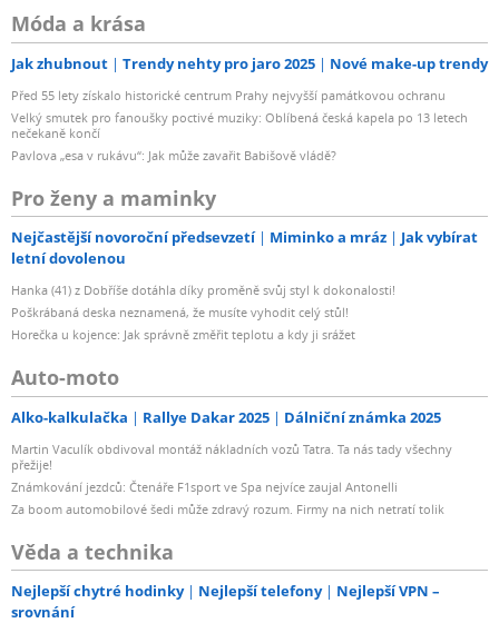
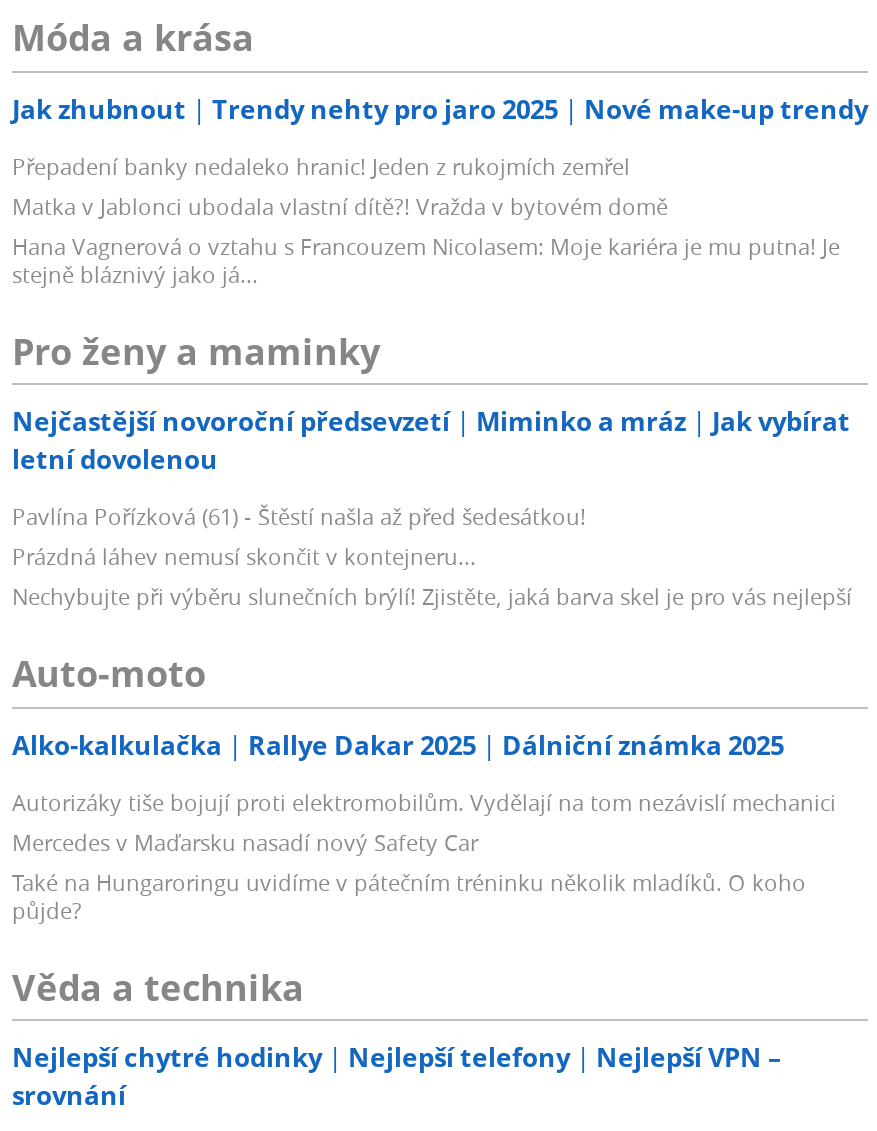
- Před 55 lety získalo historické centrum Prahy nejvyšší památkovou ochranu
- Velký smutek pro fanoušky poctivé muziky: Oblíbená česká kapela po 13 letech
- nečekaně končí
- Pavlova „esa v rukávu“: Jak může zavařit Babišově vládě?
+ Přepadení banky nedaleko hranic! Jeden z rukojmích zemřel
+ Matka v Jablonci ubodala vlastní dítě?! Vražda v bytovém domě
+ Hana Vagnerová o vztahu s Francouzem Nicolasem: Moje kariéra je mu putna! Je
+ stejně bláznivý jako já...

- Hanka (41) z Dobříše dotáhla díky proměně svůj styl k dokonalosti!
- Poškrábaná deska neznamená, že musíte vyhodit celý stůl!
- Horečka u kojence: Jak správně změřit teplotu a kdy ji srážet
+ Pavlína Pořízková (61) - Štěstí našla až před šedesátkou!
+ Prázdná láhev nemusí skončit v kontejneru...
+ Nechybujte při výběru slunečních brýlí! Zjistěte, jaká barva skel je pro vás nejlepší

- Martin Vaculík obdivoval montáž nákladních vozů Tatra. Ta nás tady všechny
- přežije!
- Známkování jezdců: Čtenáře F1sport ve Spa nejvíce zaujal Antonelli
- Za boom automobilové šedi může zdravý rozum. Firmy na nich netratí tolik
+ Autorizáky tiše bojují proti elektromobilům. Vydělají na tom nezávislí mechanici
+ Mercedes v Maďarsku nasadí nový Safety Car
+ Také na Hungaroringu uvidíme v pátečním tréninku několik mladíků. O koho
+ půjde?
